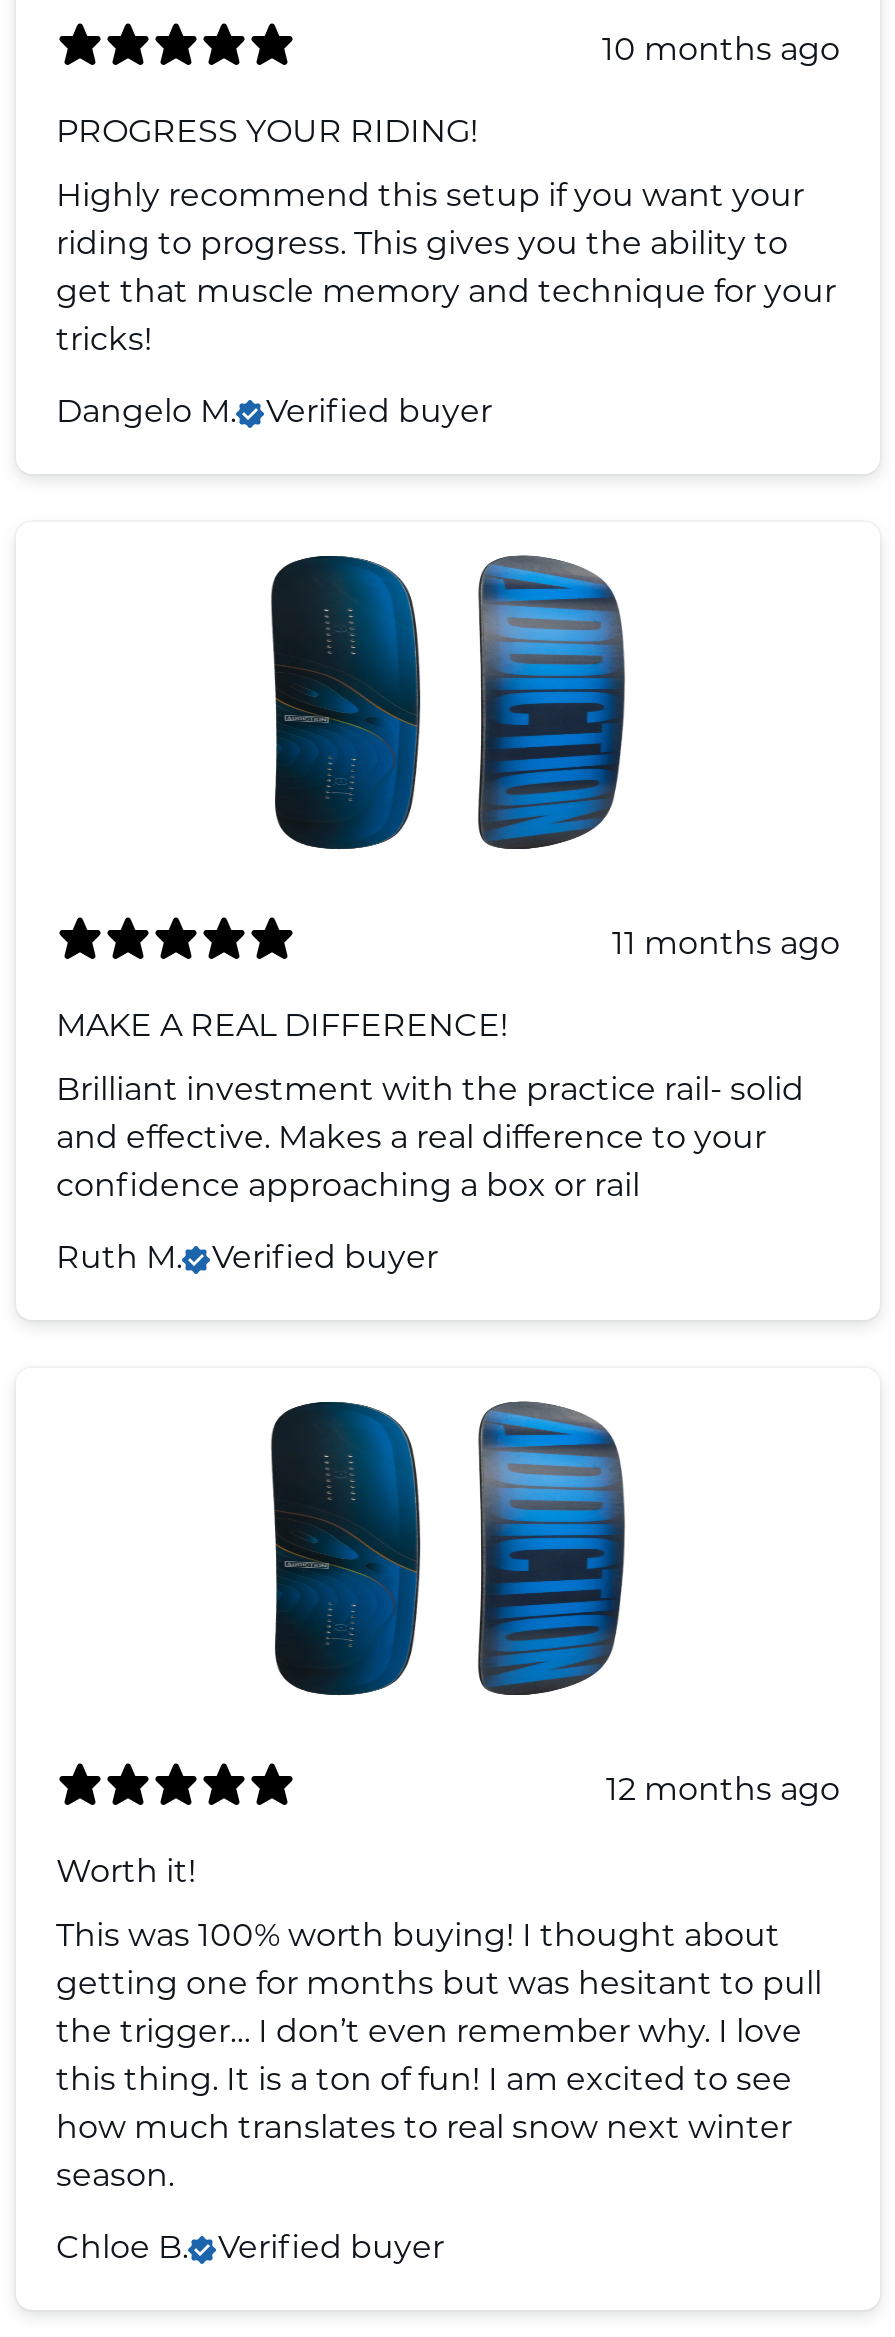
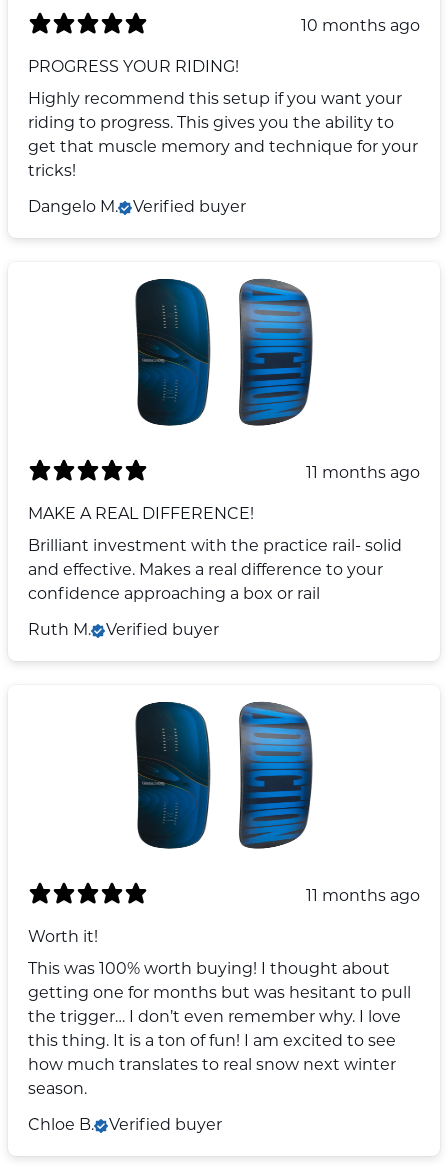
- 12 months ago
+ 11 months ago
